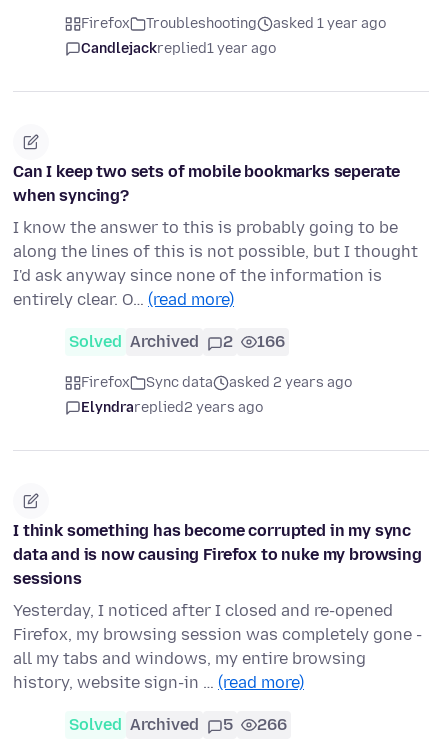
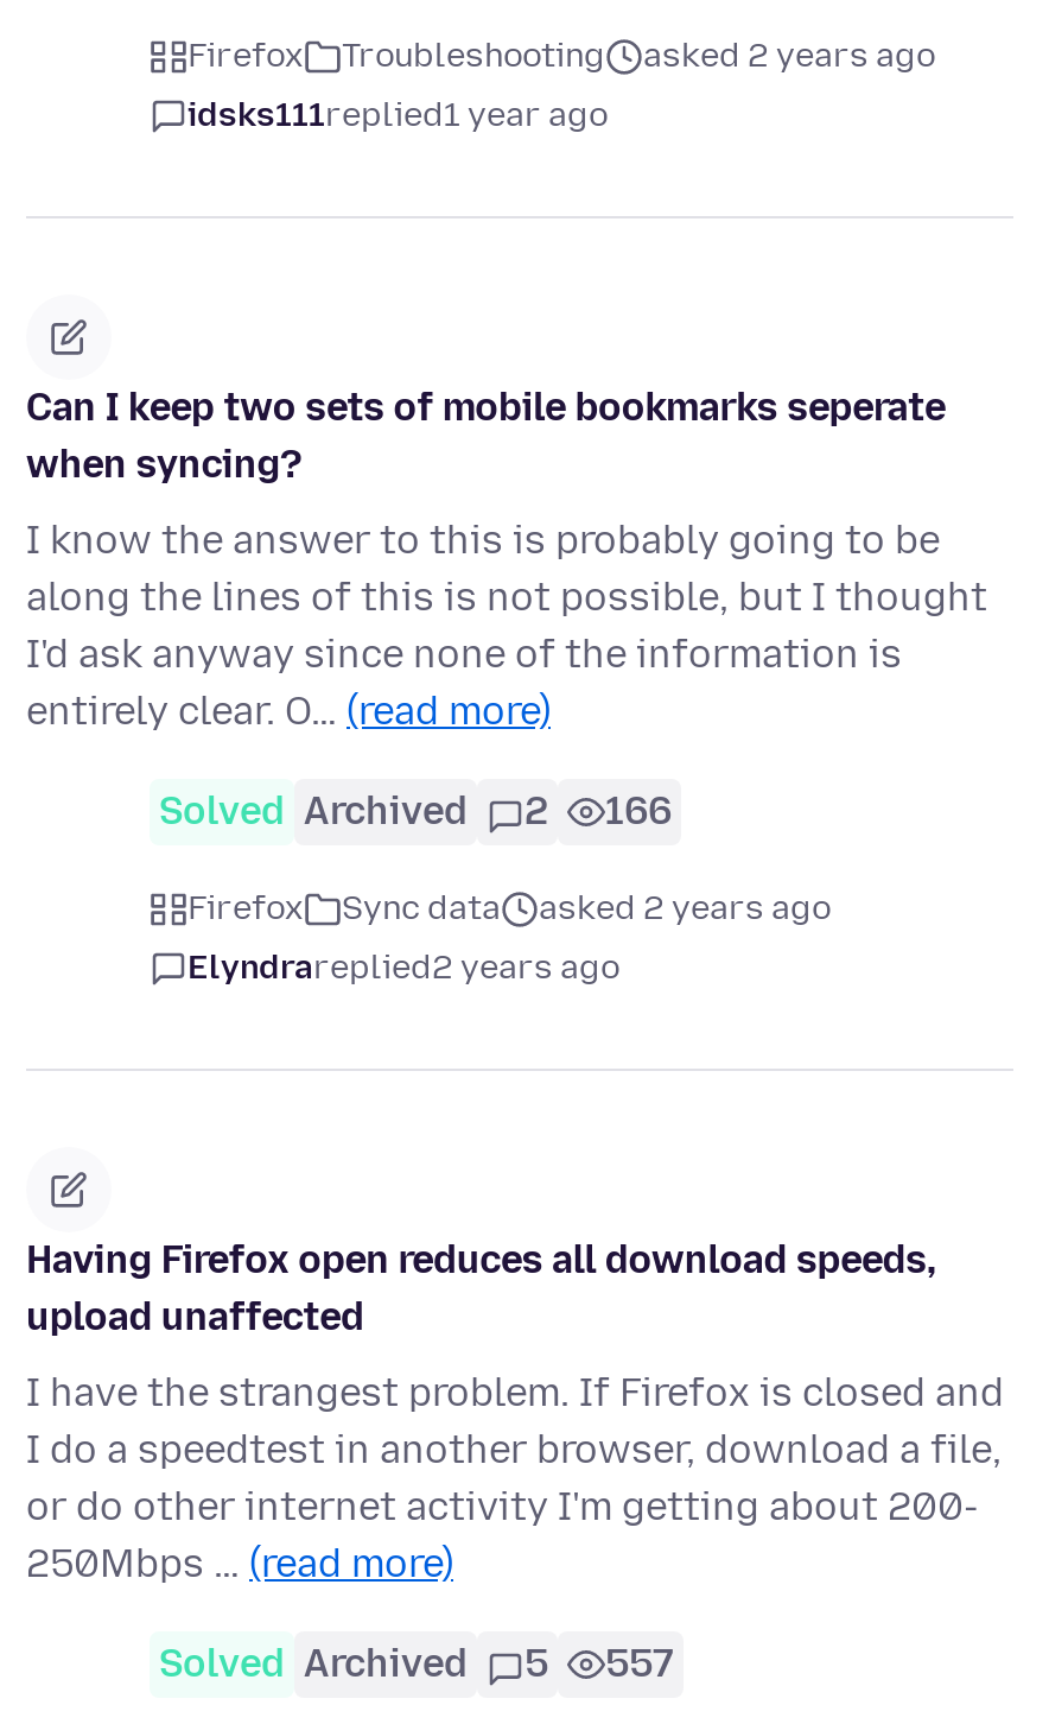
- asked 1 year ago
+ asked 2 years ago

- Candlejackreplied1 year ago
+ idsks111replied1 year ago

- I think something has become corrupted in my sync
- data and is now causing Firefox to nuke my browsing
- sessions
+ Having Firefox open reduces all download speeds,
+ upload unaffected

- Yesterday, I noticed after I closed and re-opened
- Firefox, my browsing session was completely gone -
- all my tabs and windows, my entire browsing
- history, website sign-in … (read more)
+ I have the strangest problem. If Firefox is closed and
+ I do a speedtest in another browser, download a file,
+ or do other internet activity I'm getting about 200-
+ 250Mbps … (read more)

- Solved Archived 5 266
+ Solved Archived 5 557
